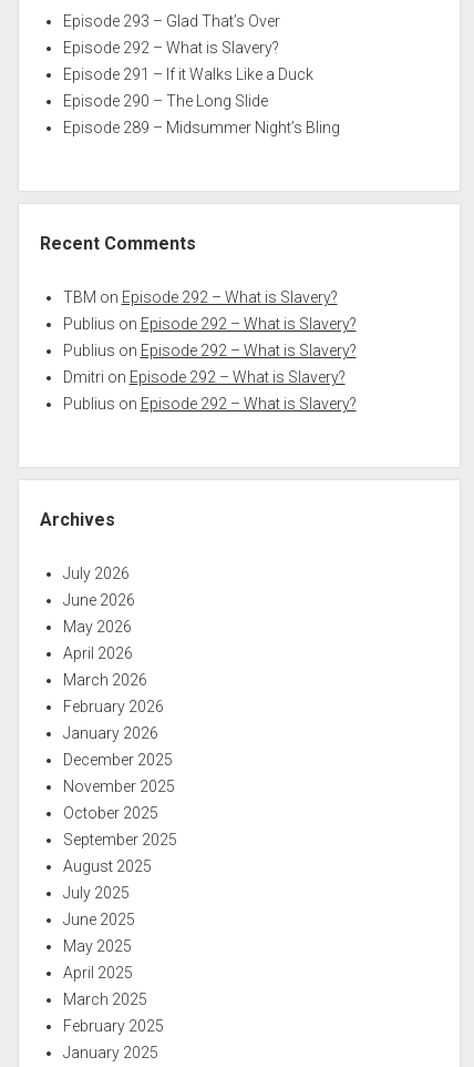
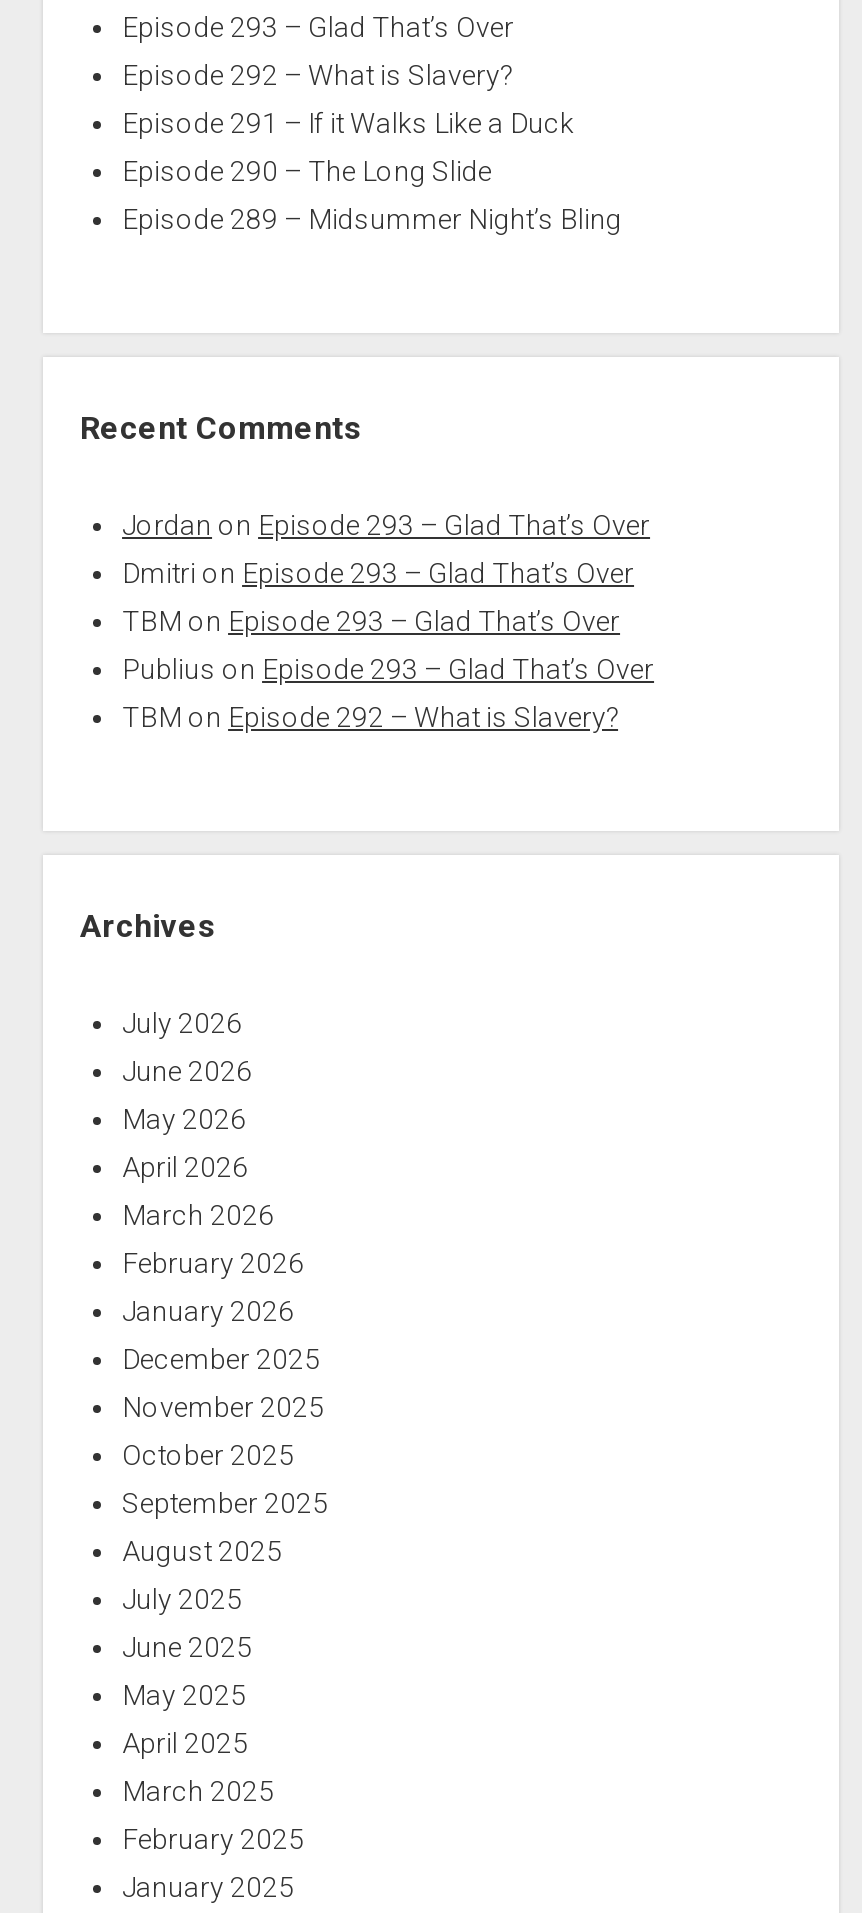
+ Jordan on Episode 293 – Glad That’s Over
+ Dmitri on Episode 293 – Glad That’s Over
+ TBM on Episode 293 – Glad That’s Over
+ Publius on Episode 293 – Glad That’s Over

moved down: TBM on Episode 292 – What is Slavery?

- Publius on Episode 292 – What is Slavery?
- Publius on Episode 292 – What is Slavery?
- Dmitri on Episode 292 – What is Slavery?
- Publius on Episode 292 – What is Slavery?
